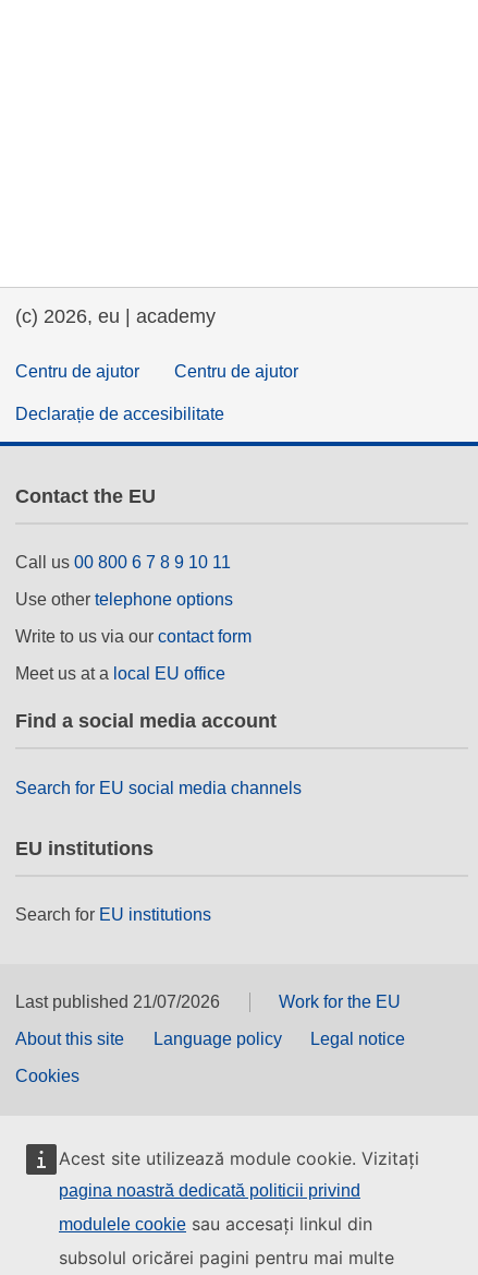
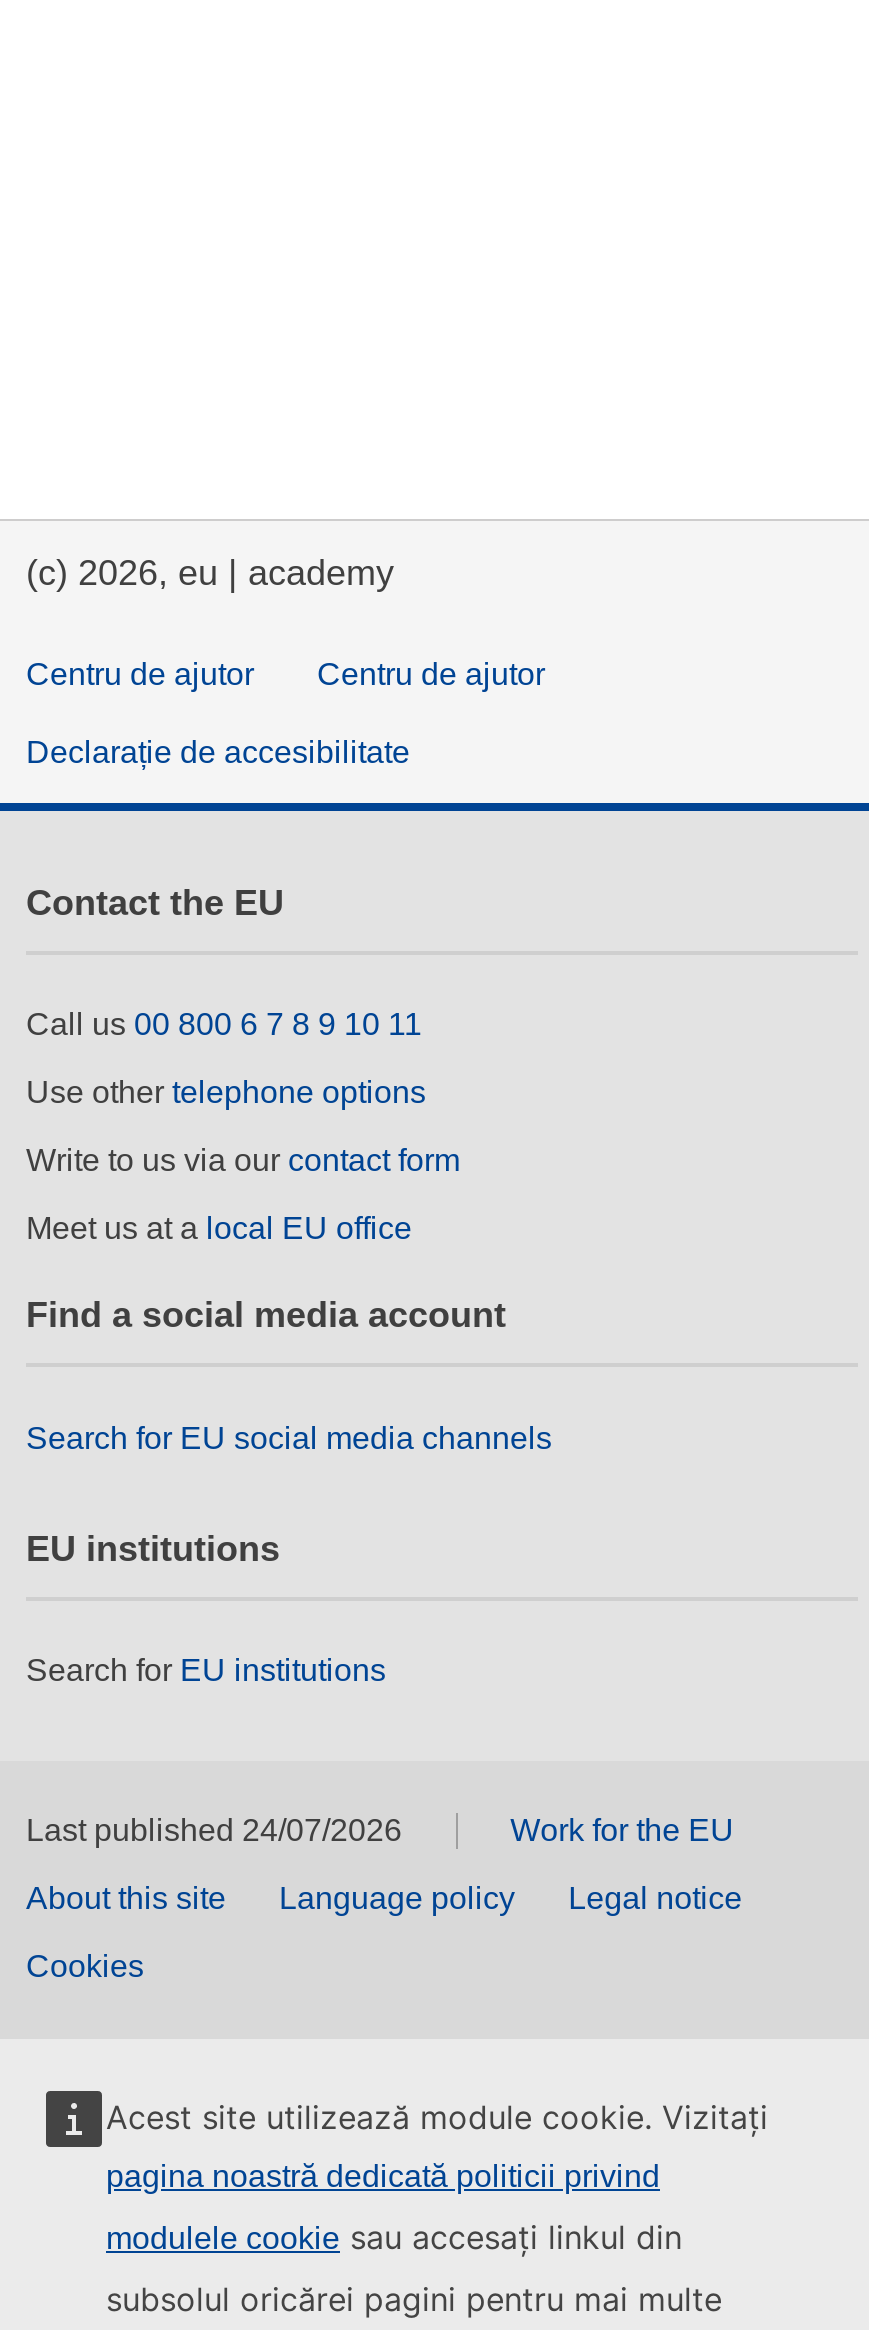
- Last published 21/07/2026
+ Last published 24/07/2026
